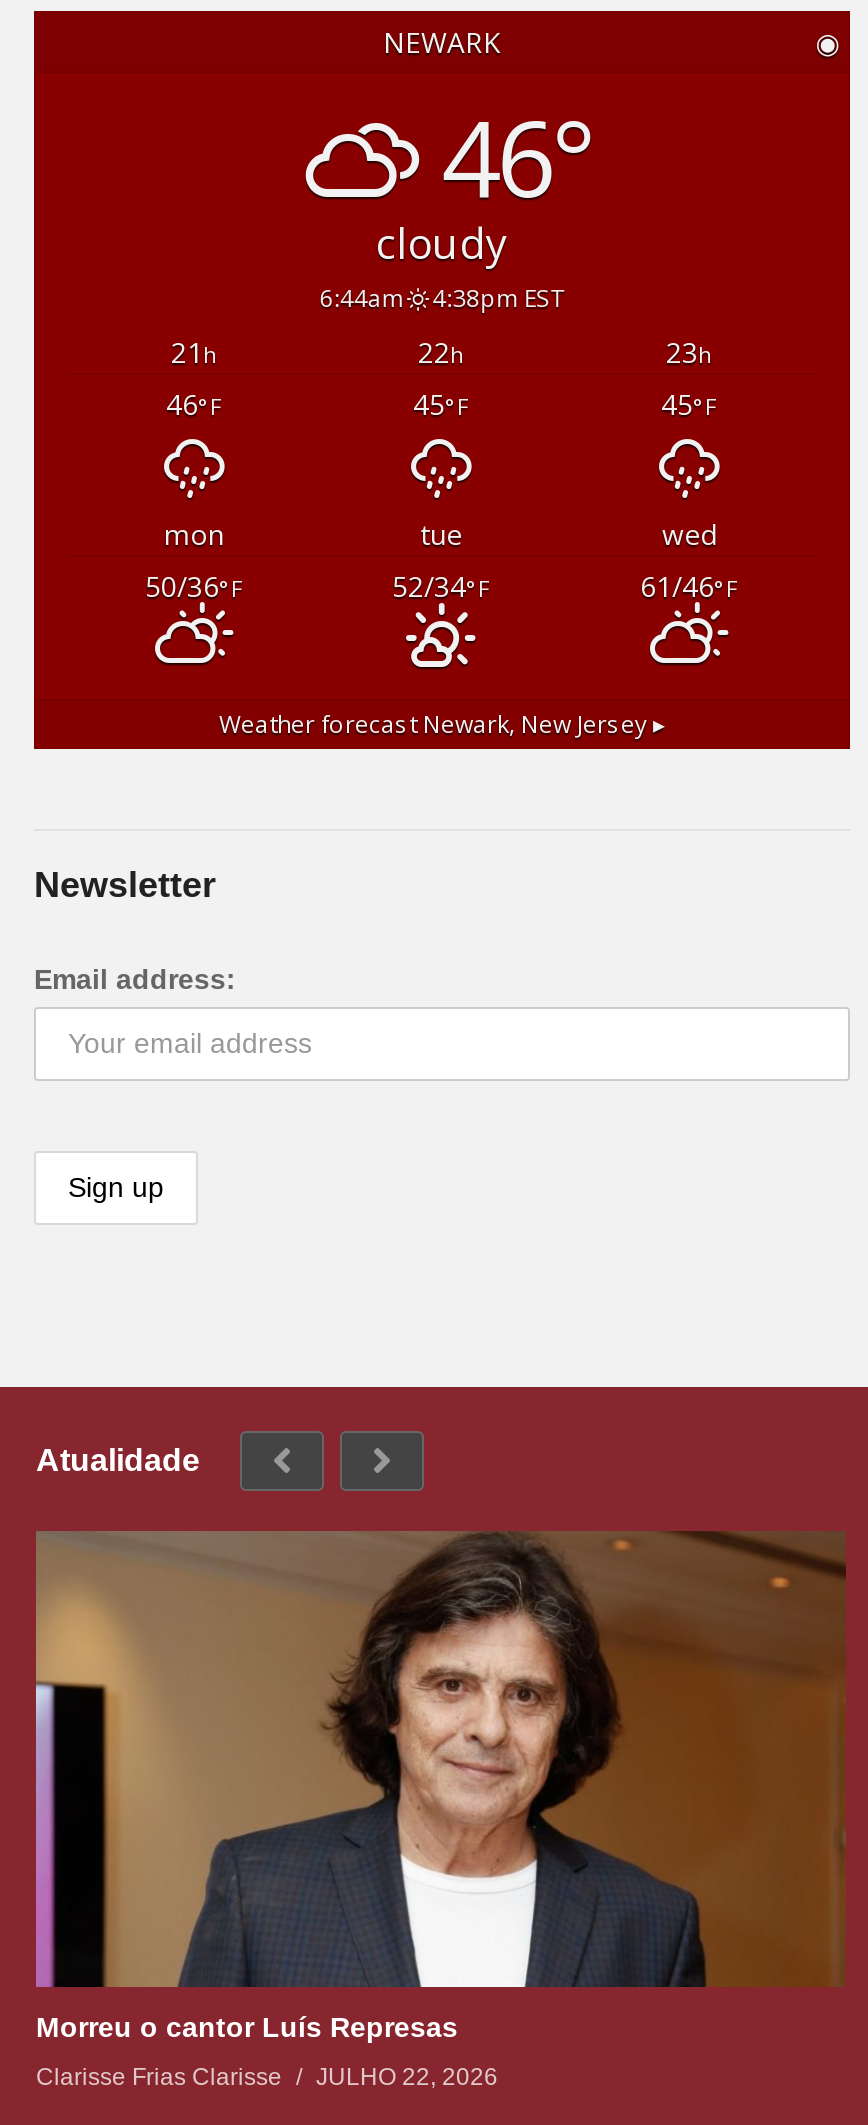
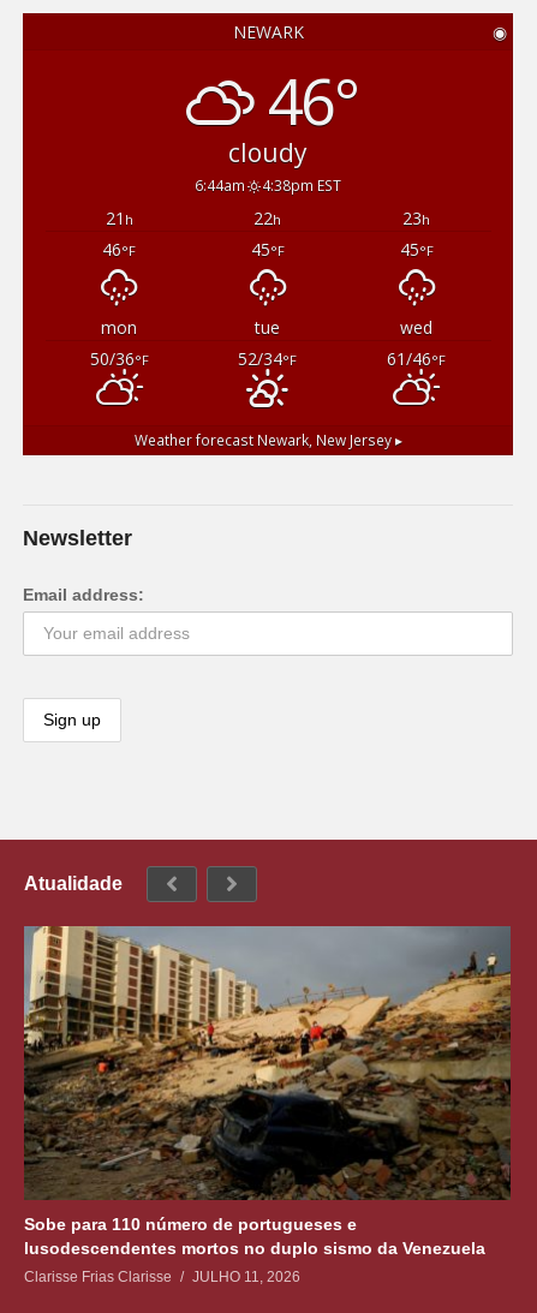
- [image]
- Morreu o cantor Luís Represas
+ [image]
+ Sobe para 110 número de portugueses e
+ lusodescendentes mortos no duplo sismo da Venezuela

- Clarisse Frias Clarisse JULHO 22, 2026
+ Clarisse Frias Clarisse JULHO 11, 2026
